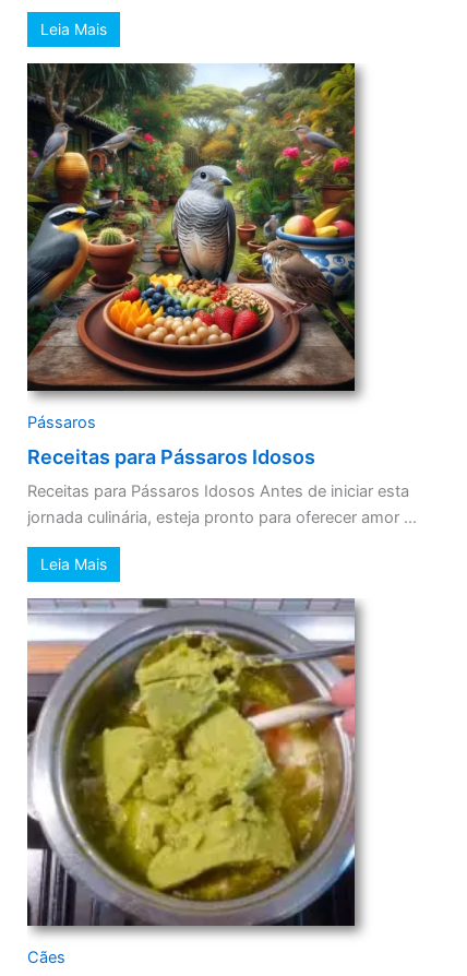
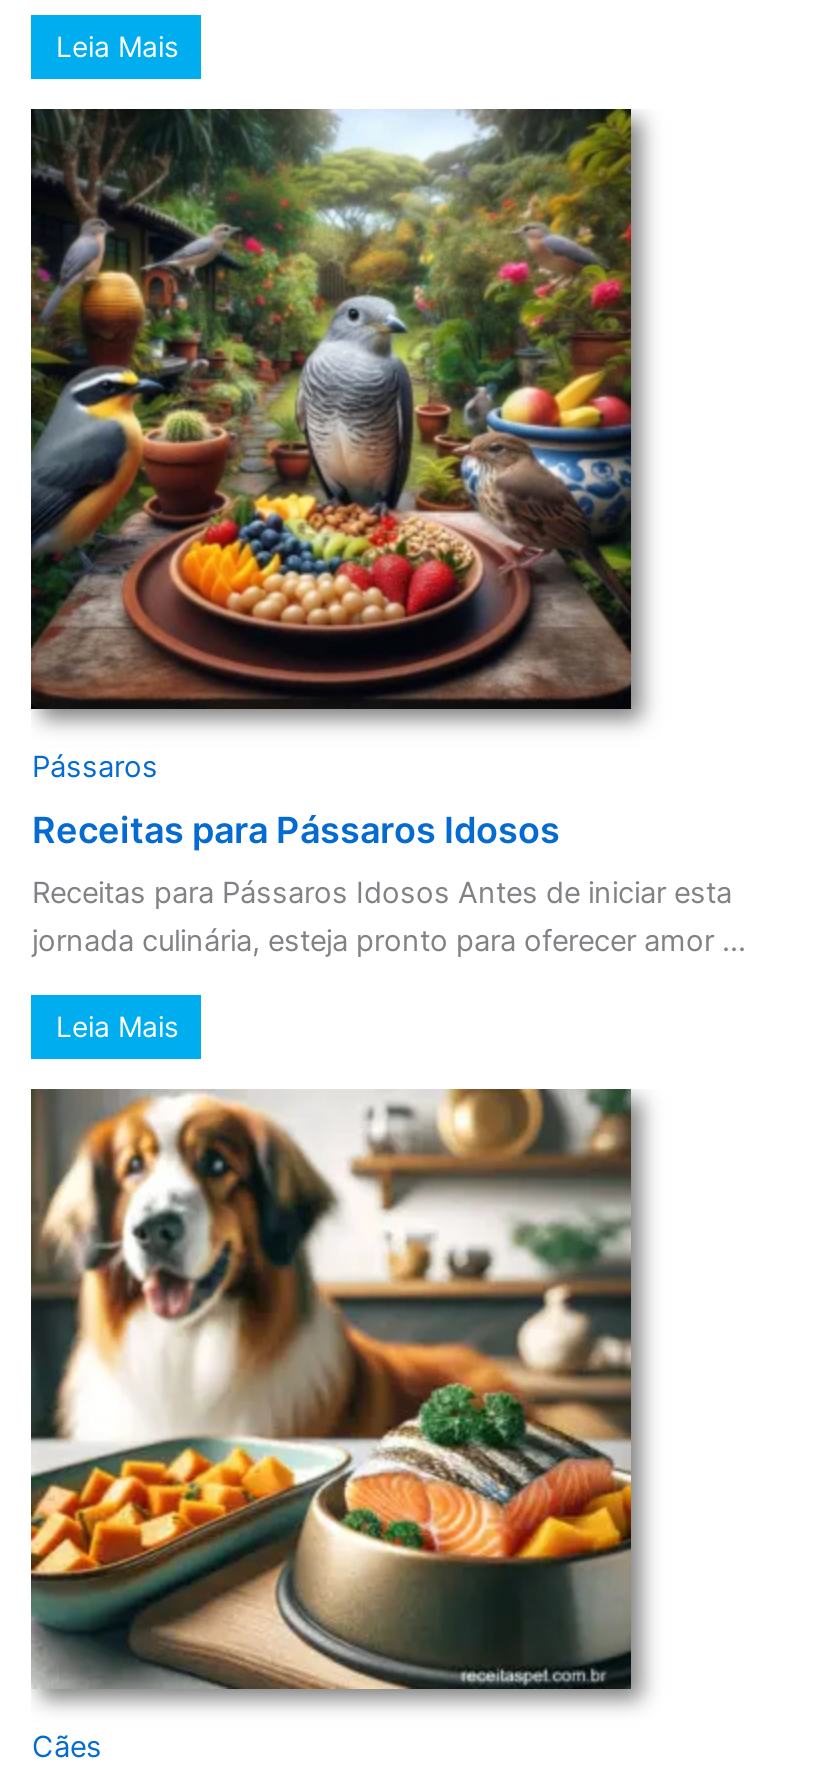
- [image]
+ [image]
